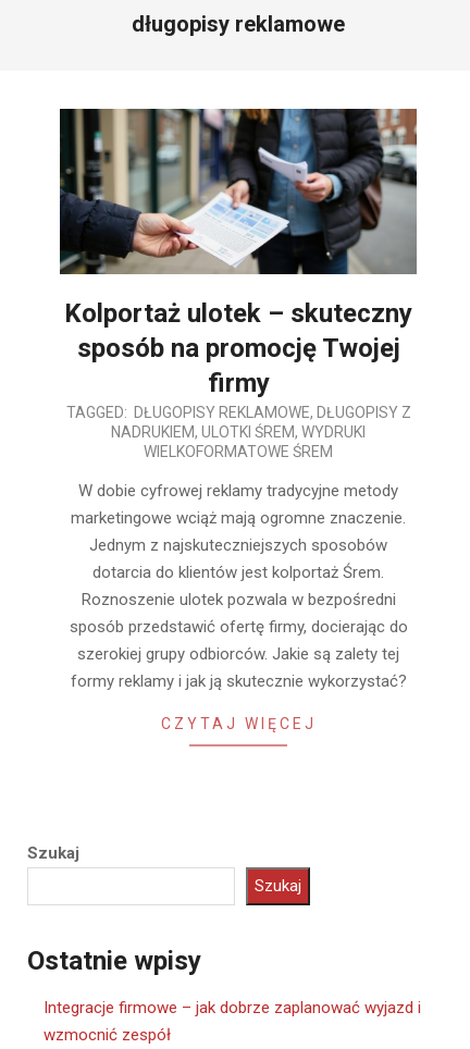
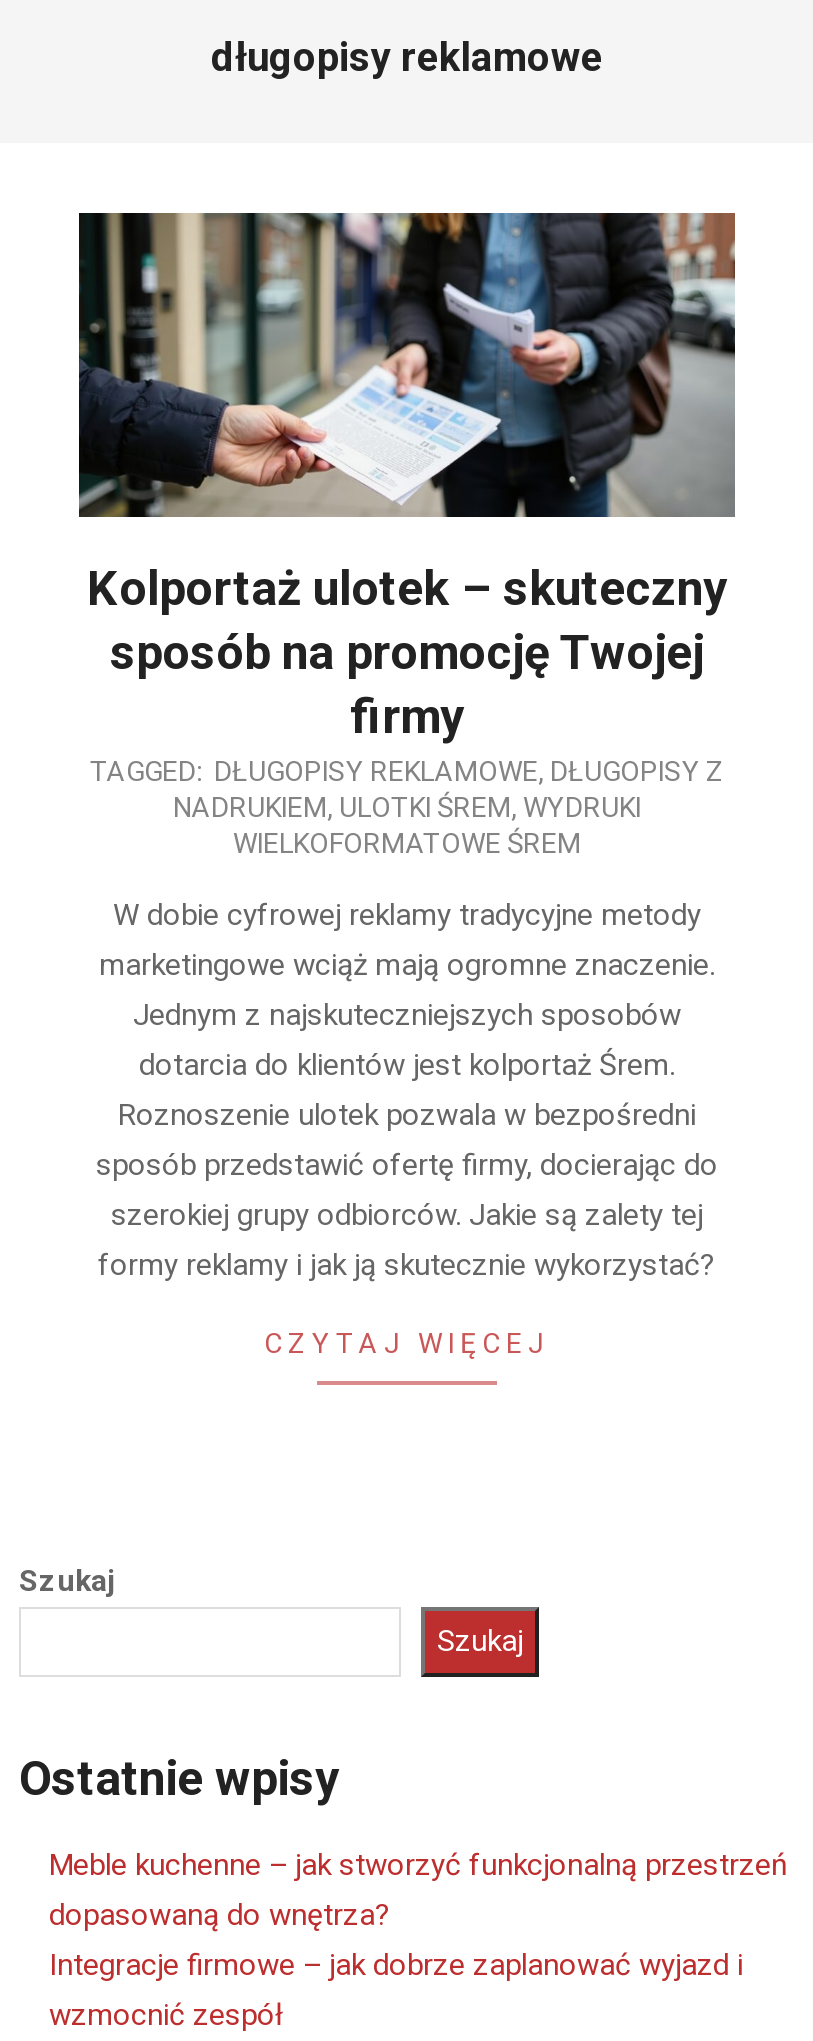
+ Meble kuchenne – jak stworzyć funkcjonalną przestrzeń
+ dopasowaną do wnętrza?
